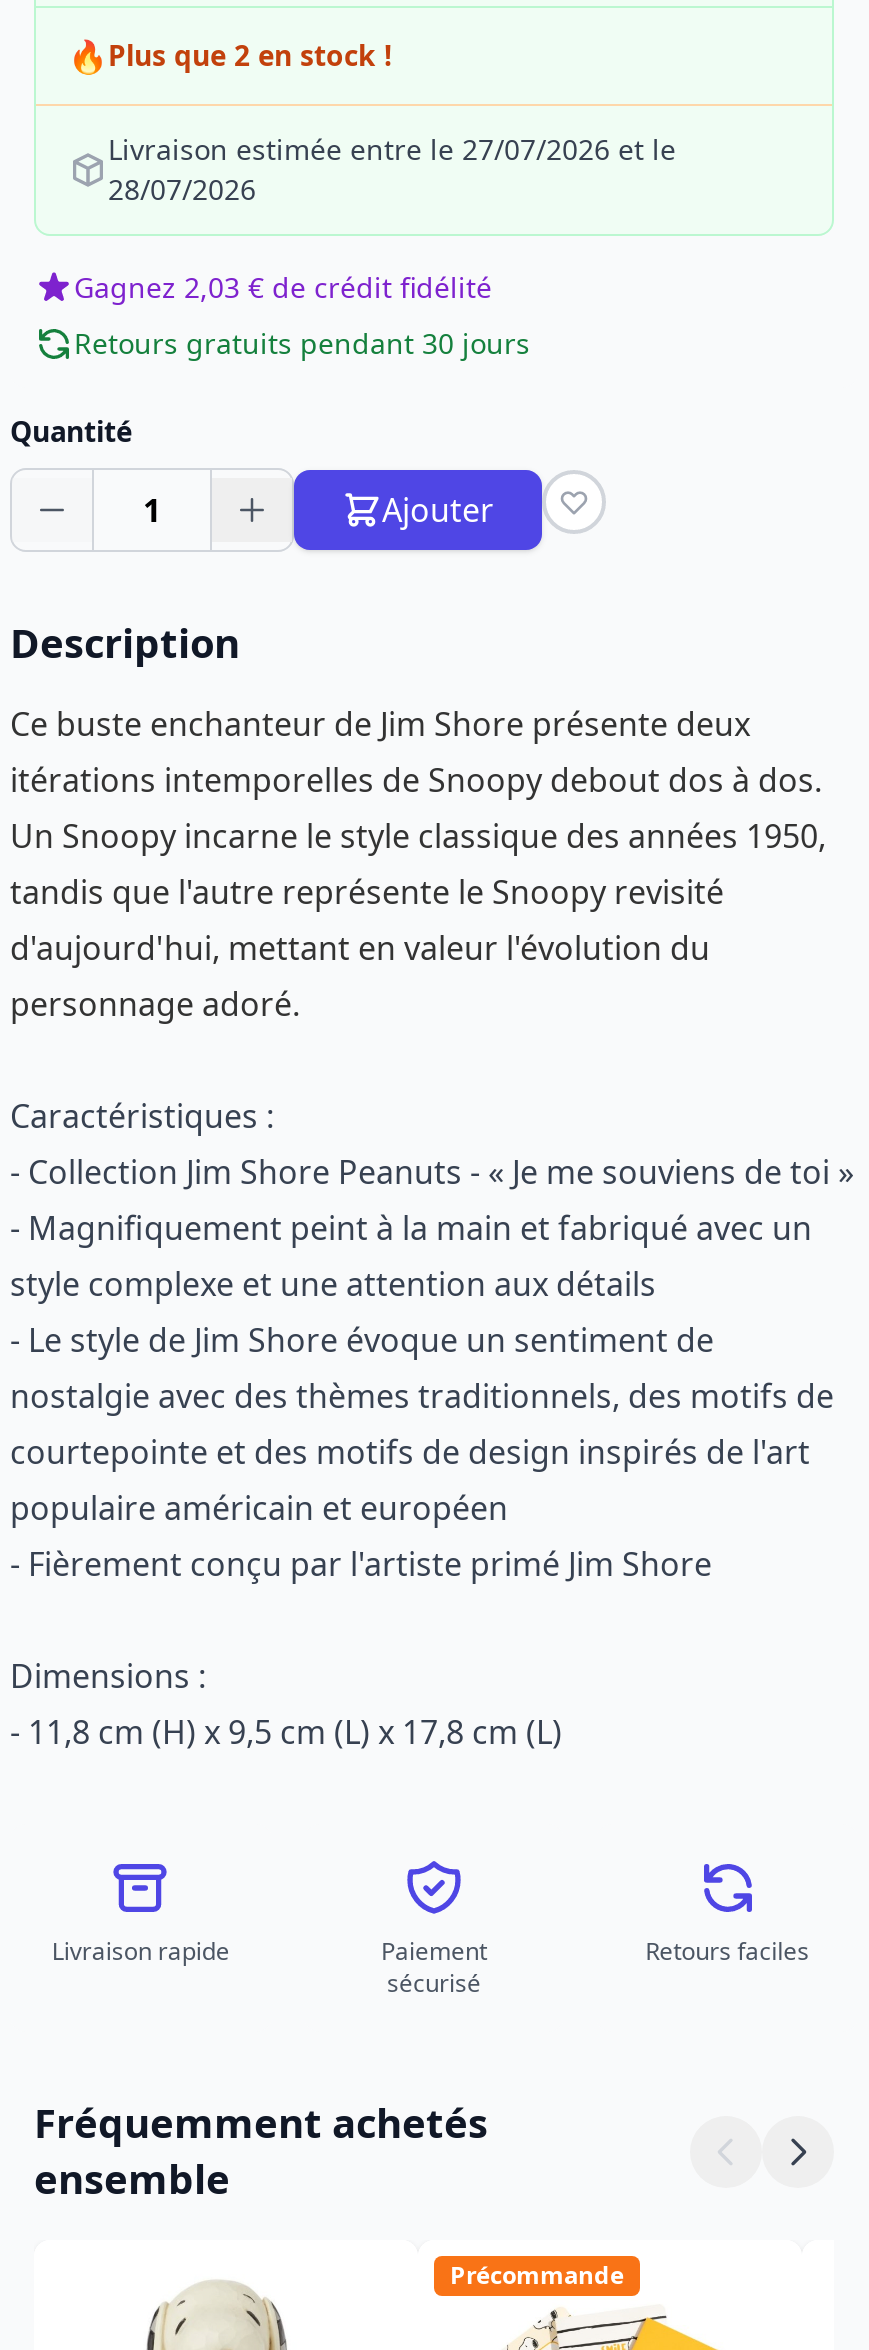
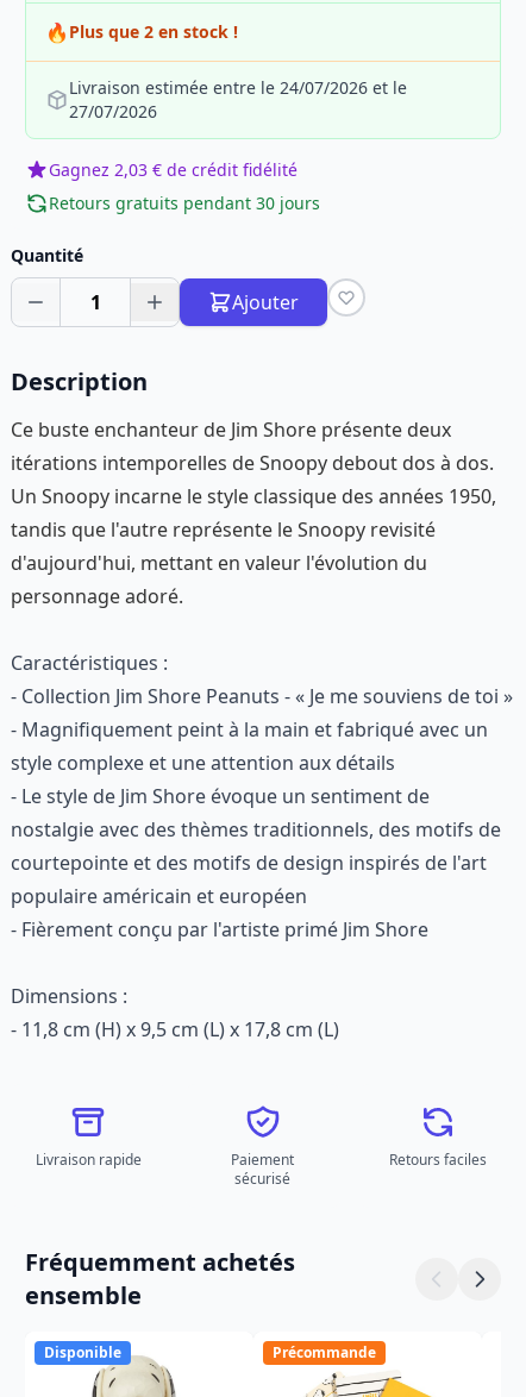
- Livraison estimée entre le 27/07/2026 et le
+ Livraison estimée entre le 24/07/2026 et le

- 28/07/2026
+ 27/07/2026

+ Disponible
